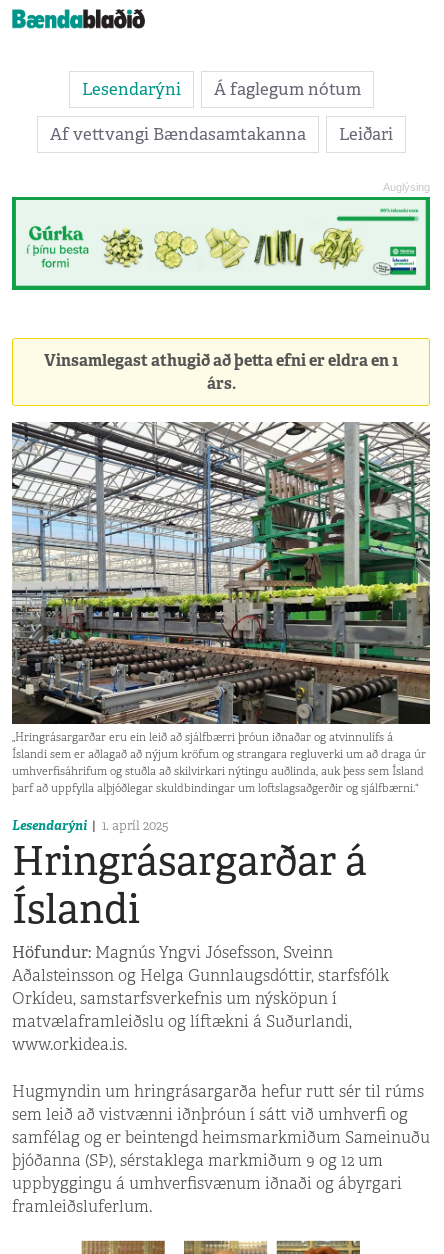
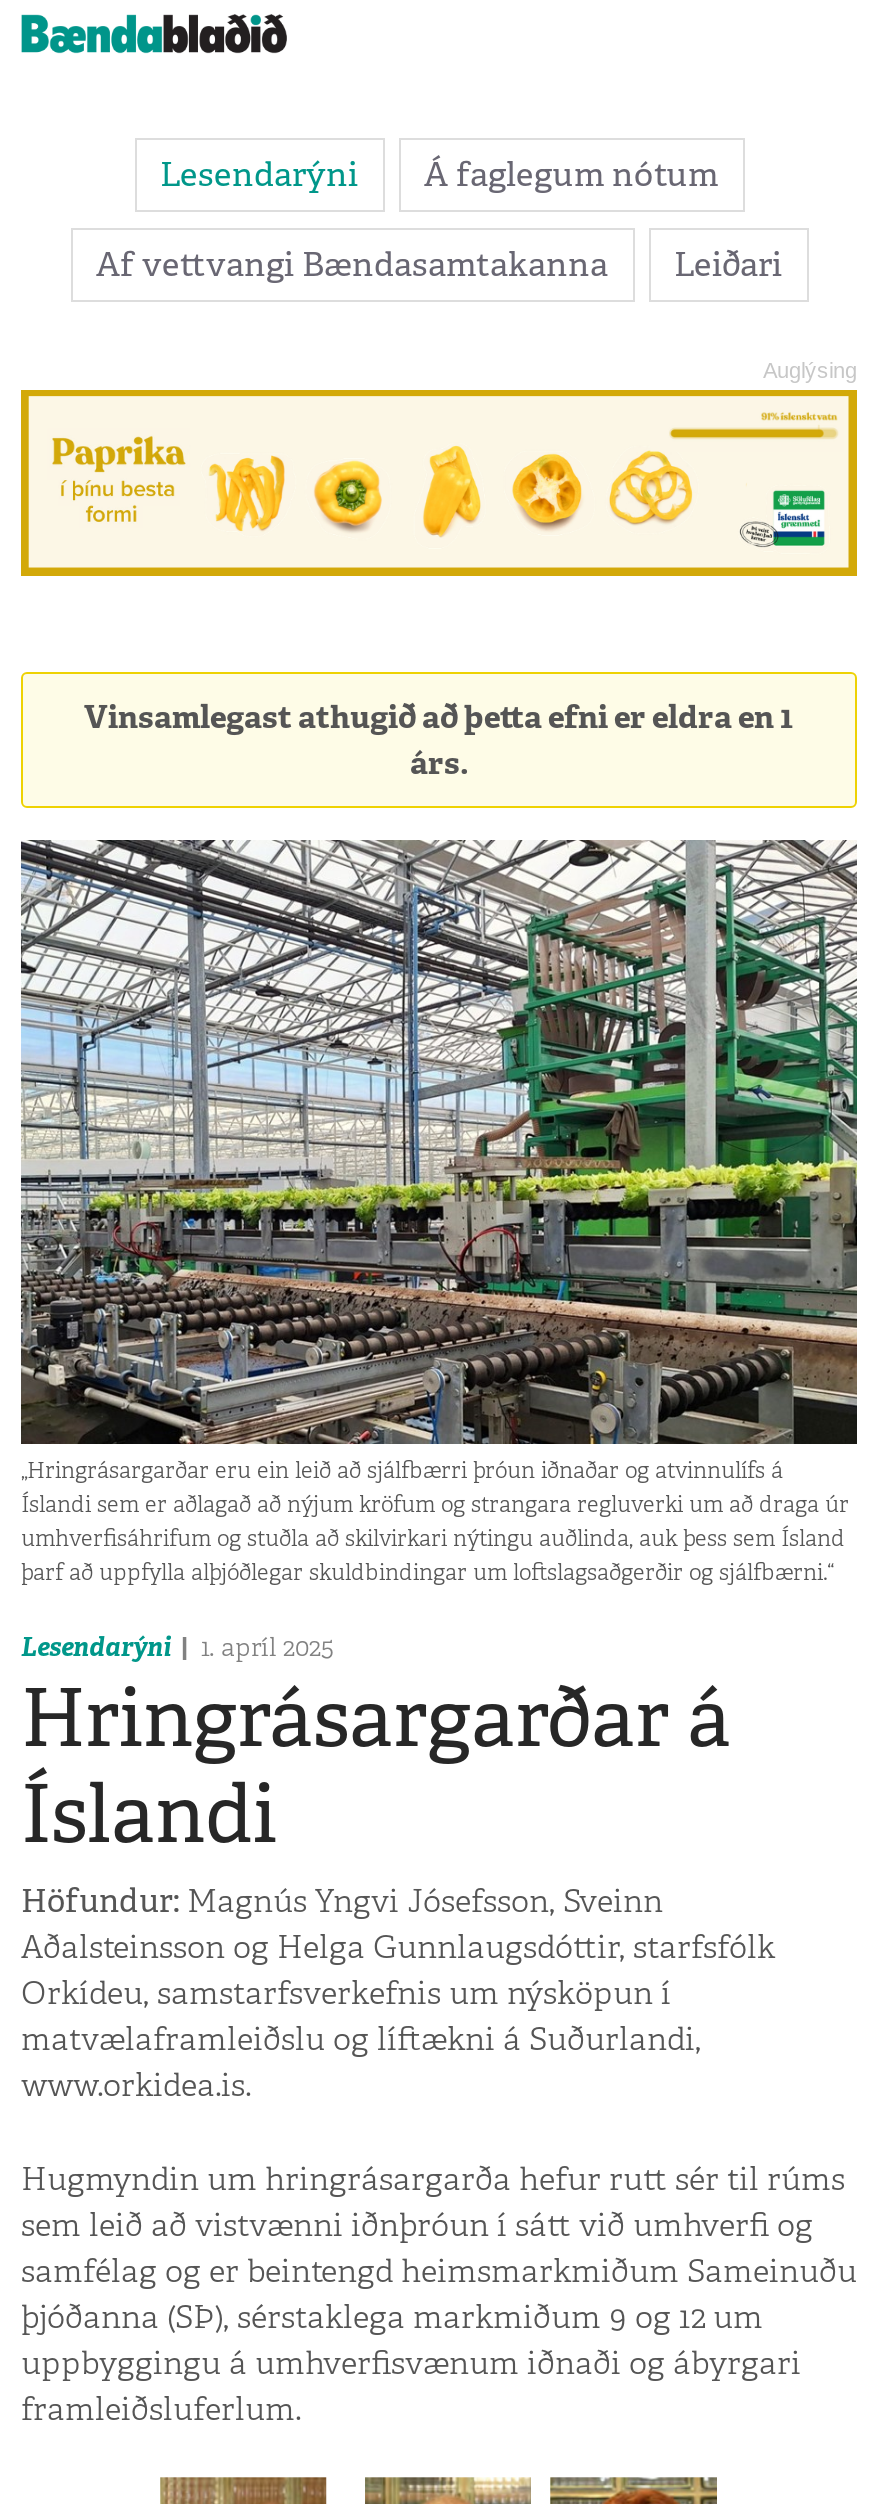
- [image]
+ [image]
